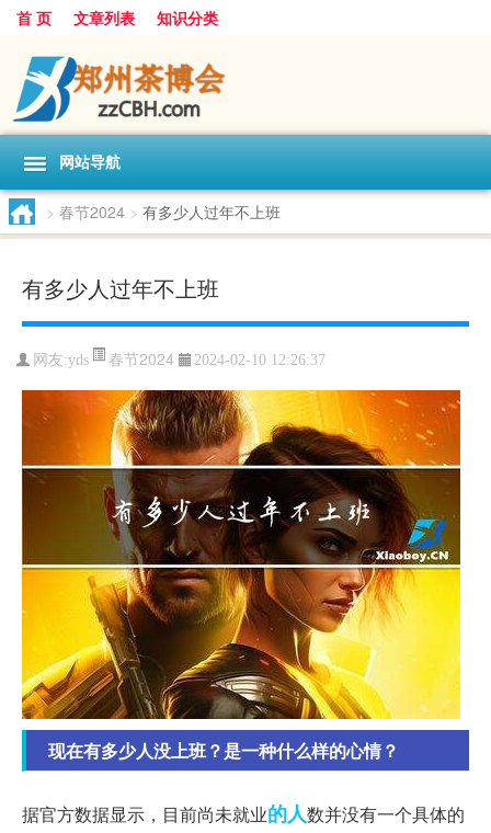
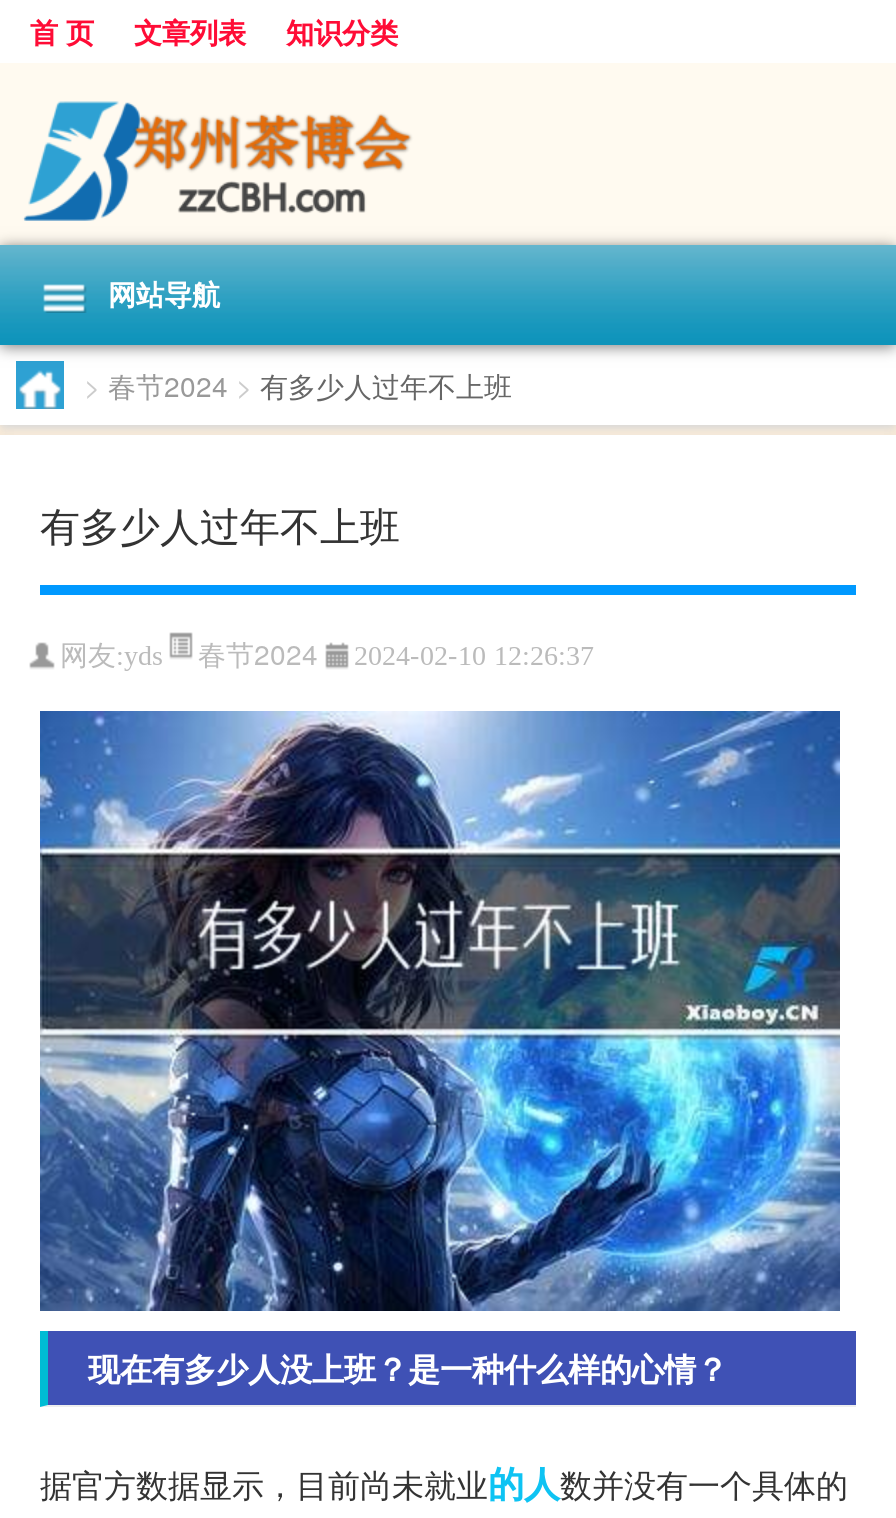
- [image]
+ [image]
